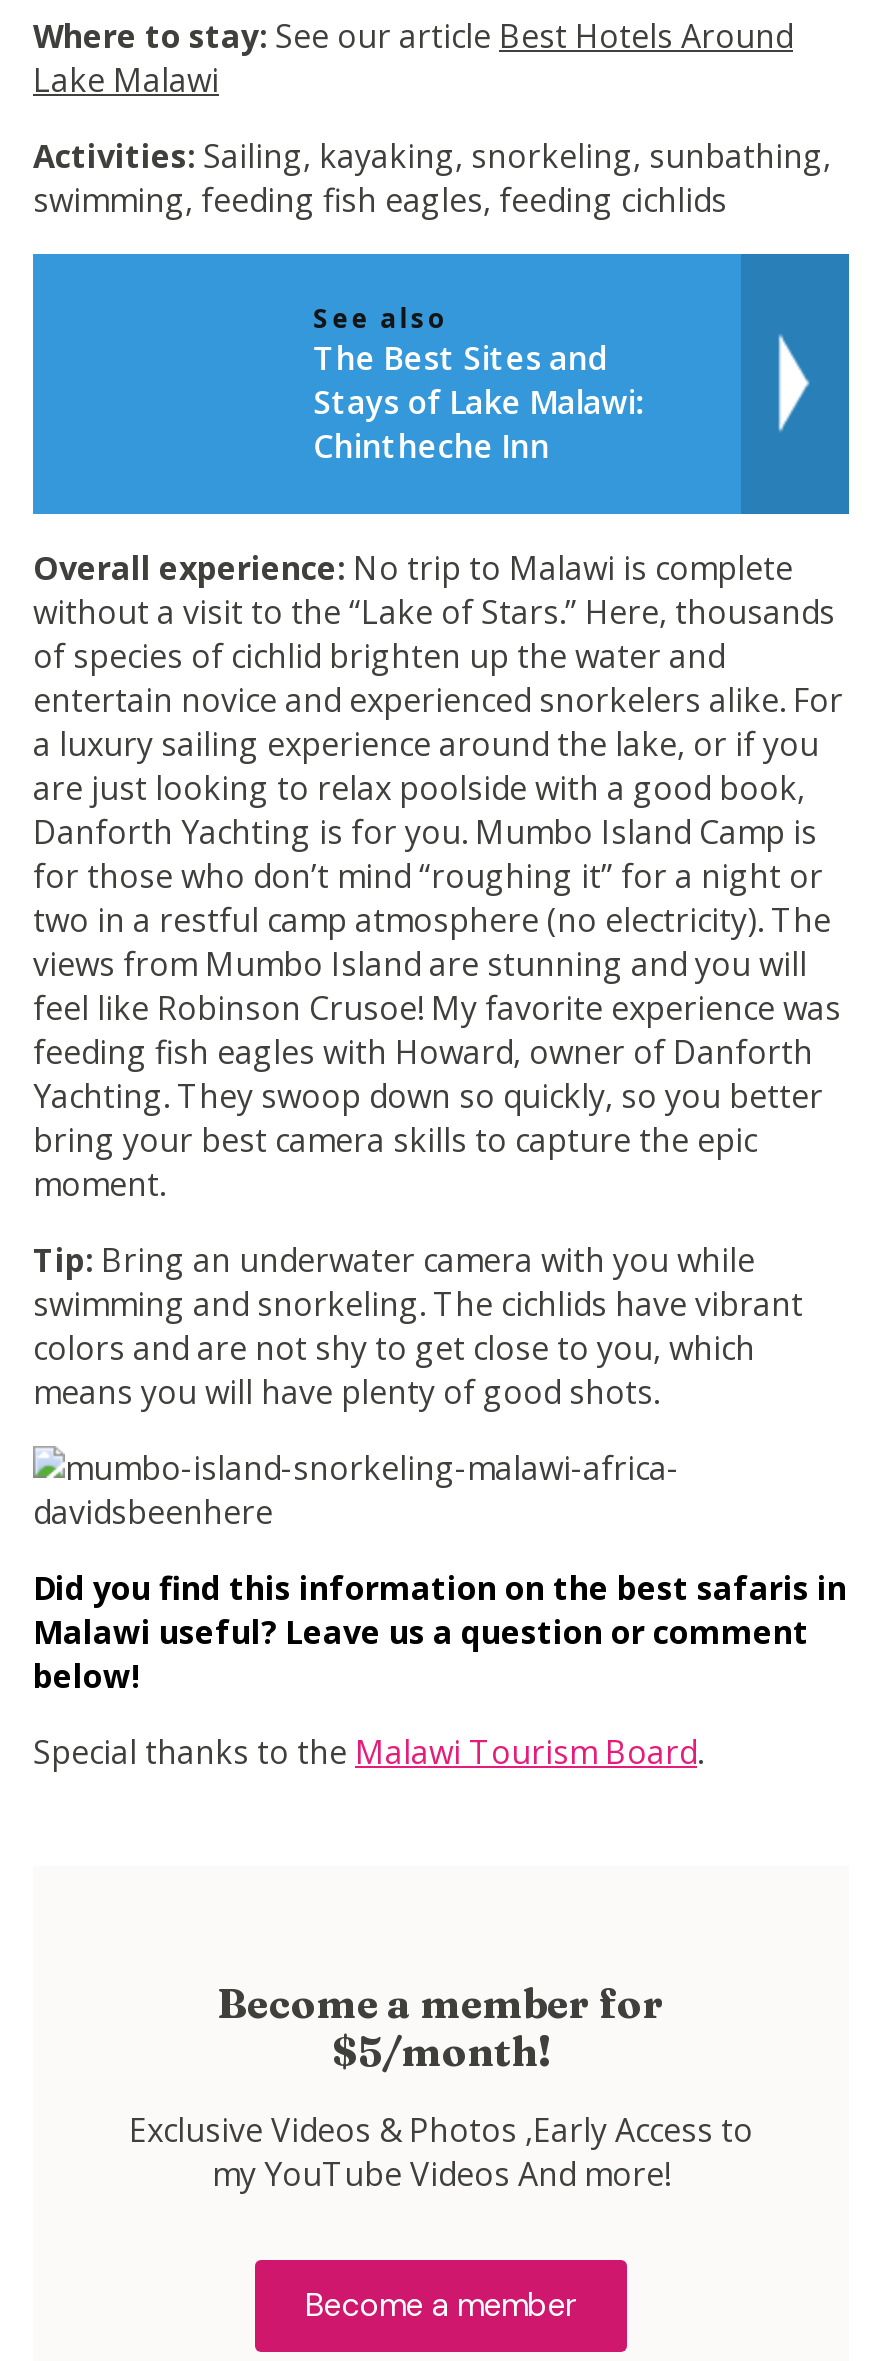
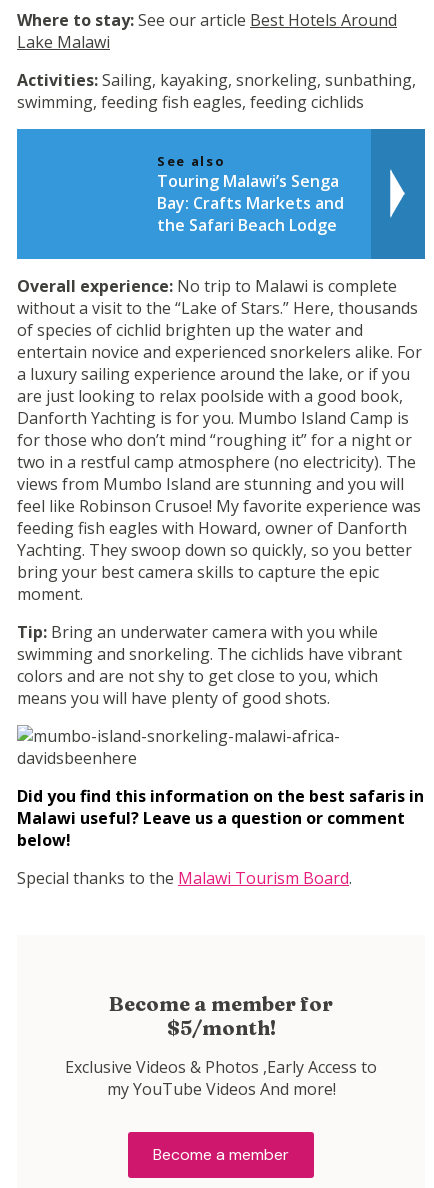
- The Best Sites and
- Stays of Lake Malawi:
- Chintheche Inn
+ Touring Malawi’s Senga
+ Bay: Crafts Markets and
+ the Safari Beach Lodge
